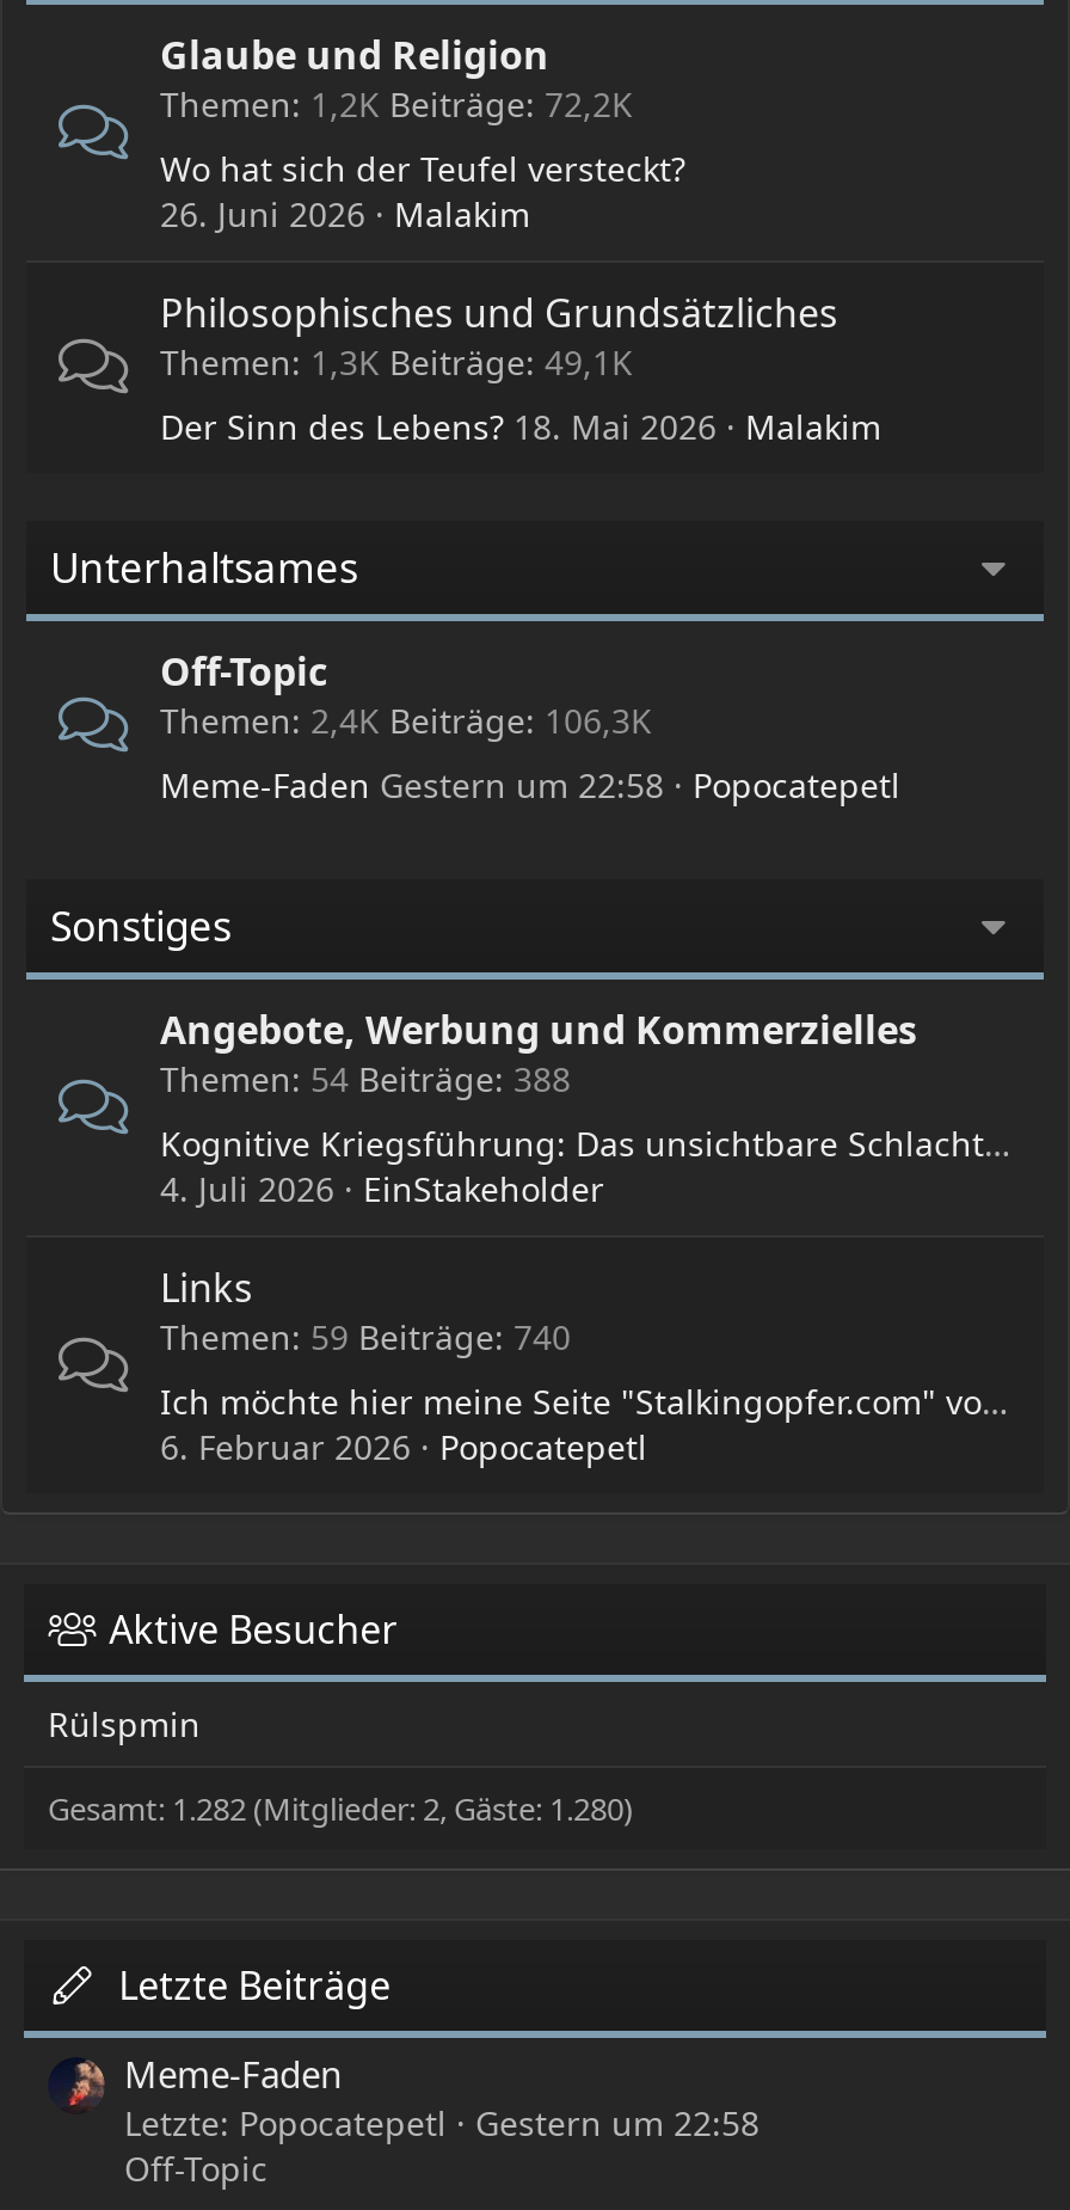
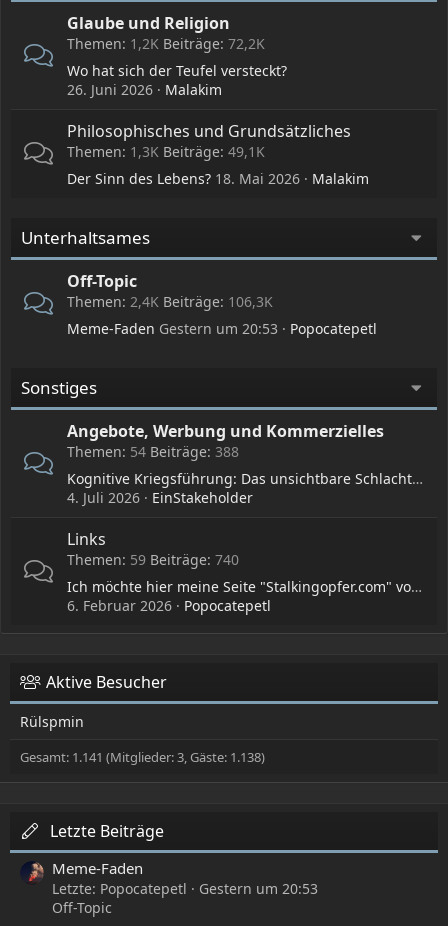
- Meme-Faden Gestern um 22:58
+ Meme-Faden Gestern um 20:53

- Gesamt: 1.282 (Mitglieder: 2, Gäste: 1.280)
+ Gesamt: 1.141 (Mitglieder: 3, Gäste: 1.138)

- Letzte: Popocatepetl Gestern um 22:58
+ Letzte: Popocatepetl Gestern um 20:53
